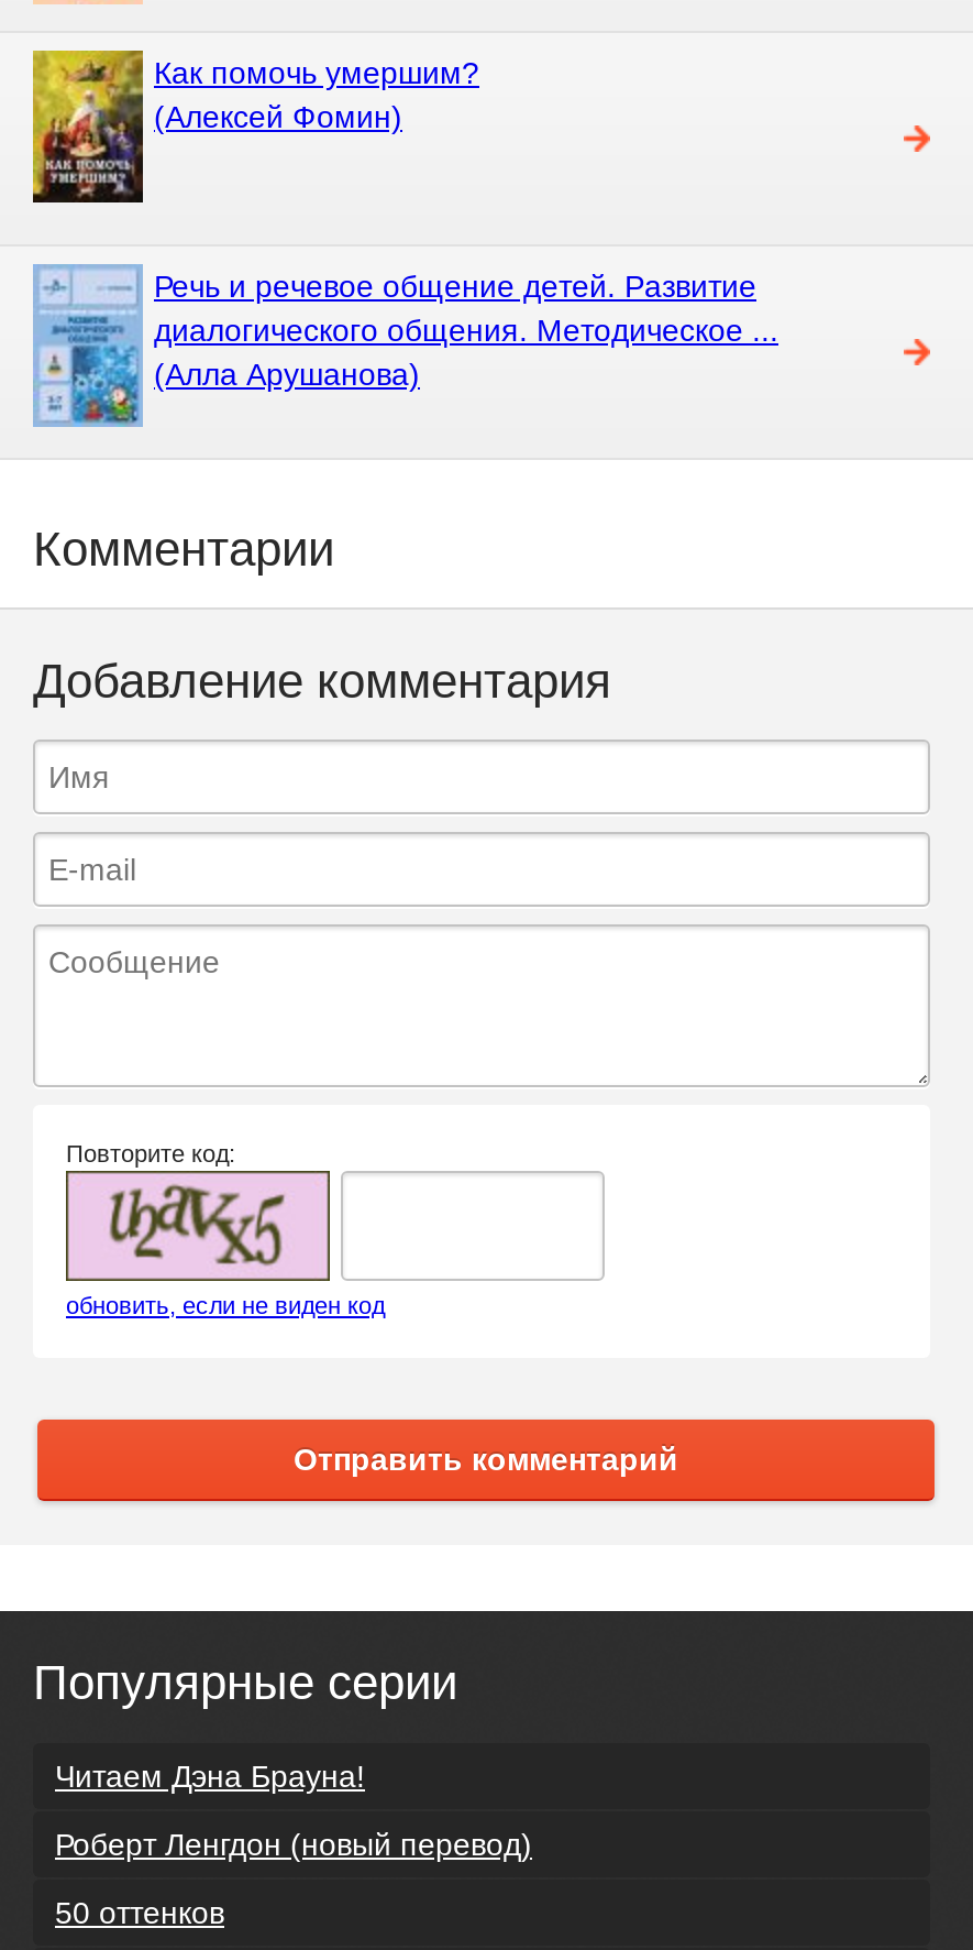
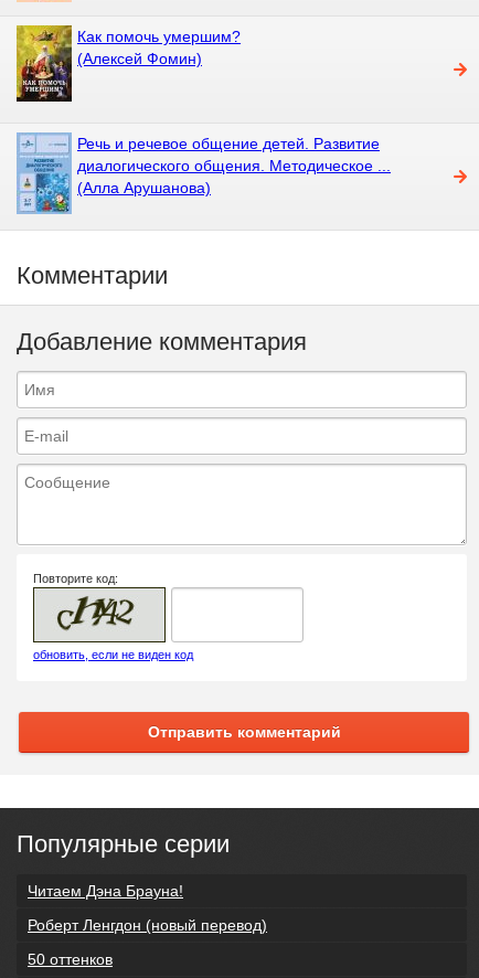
- [image]
+ [image]
